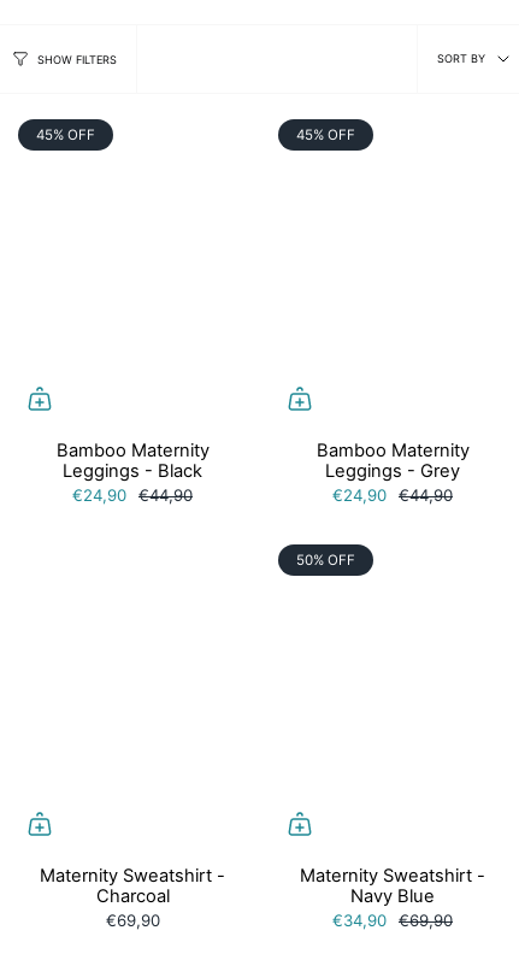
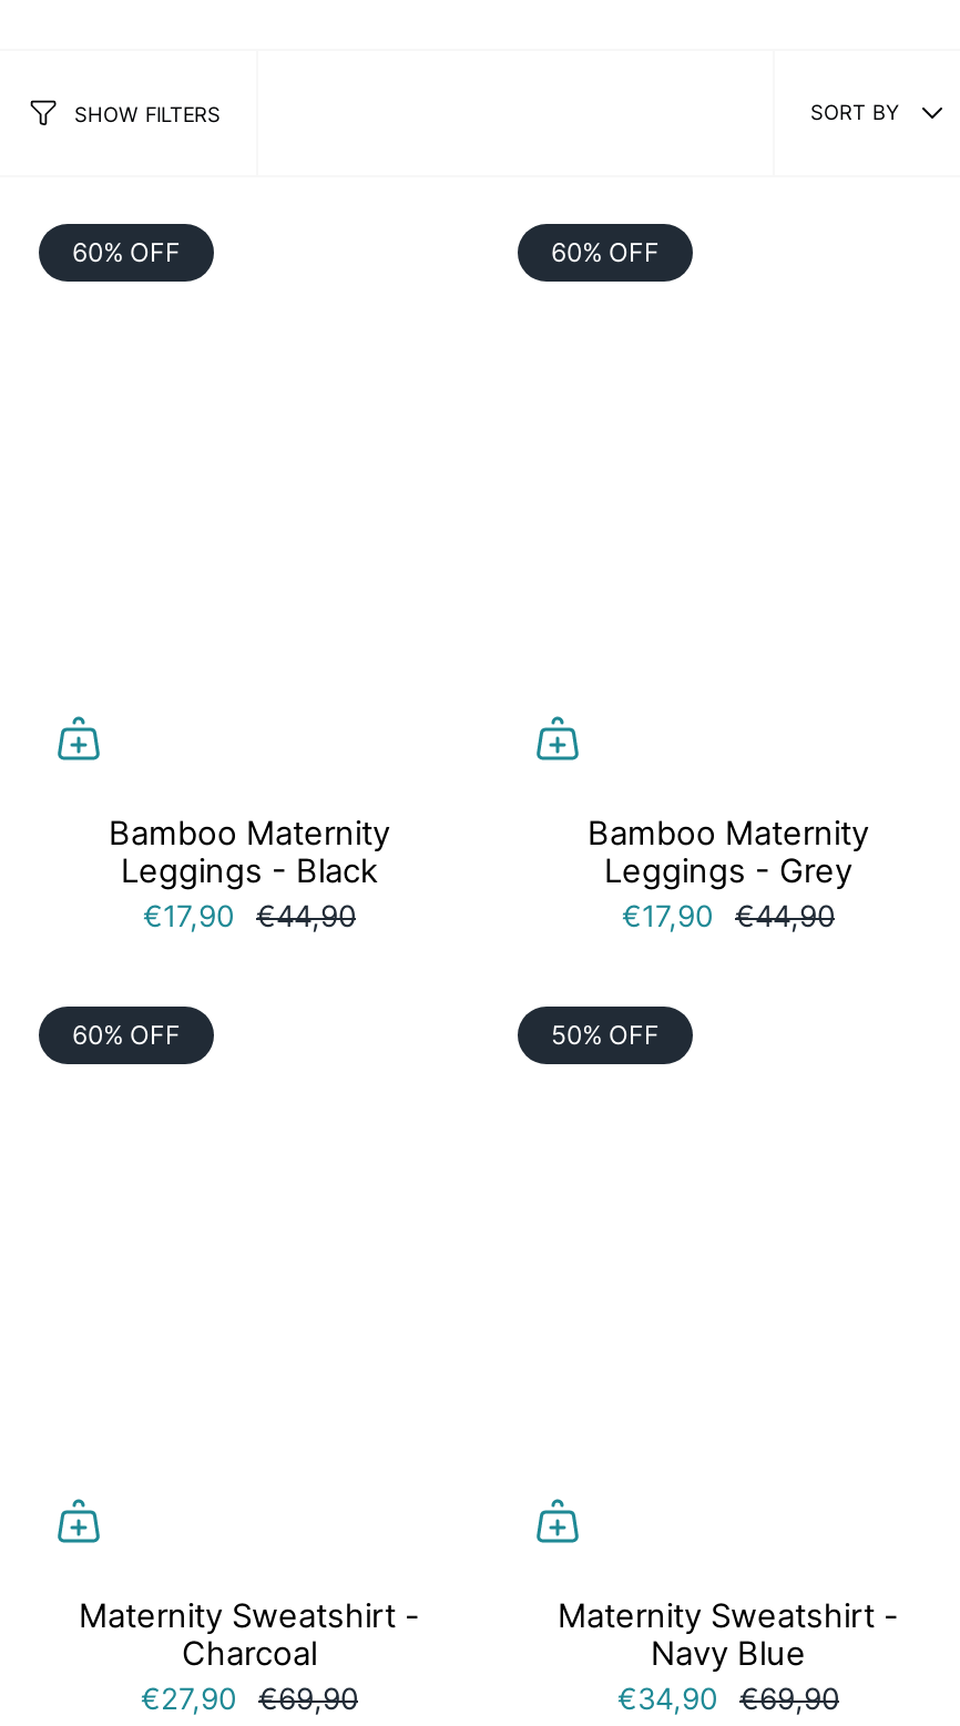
- 45% OFF
+ 60% OFF

- 45% OFF
+ 60% OFF

- €24,90 €44,90
+ €17,90 €44,90

- €24,90 €44,90
+ €17,90 €44,90
+ 60% OFF

- €69,90
+ €27,90 €69,90
